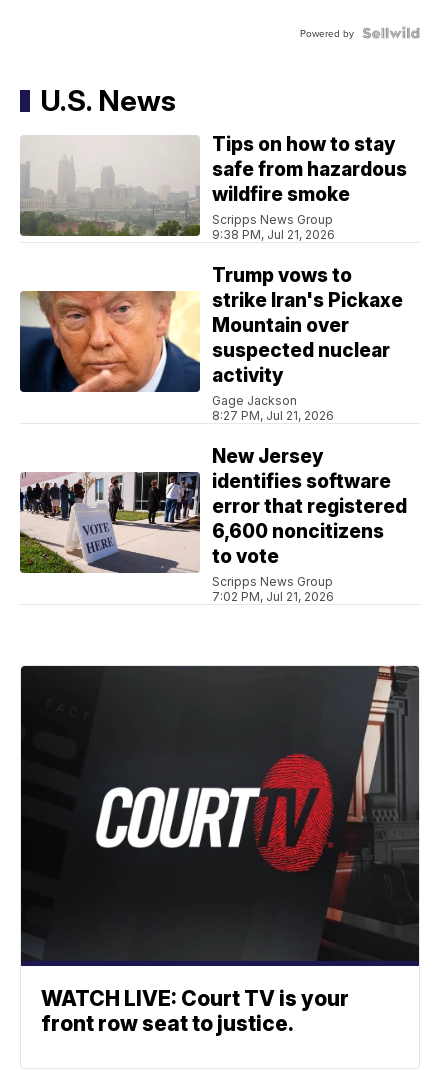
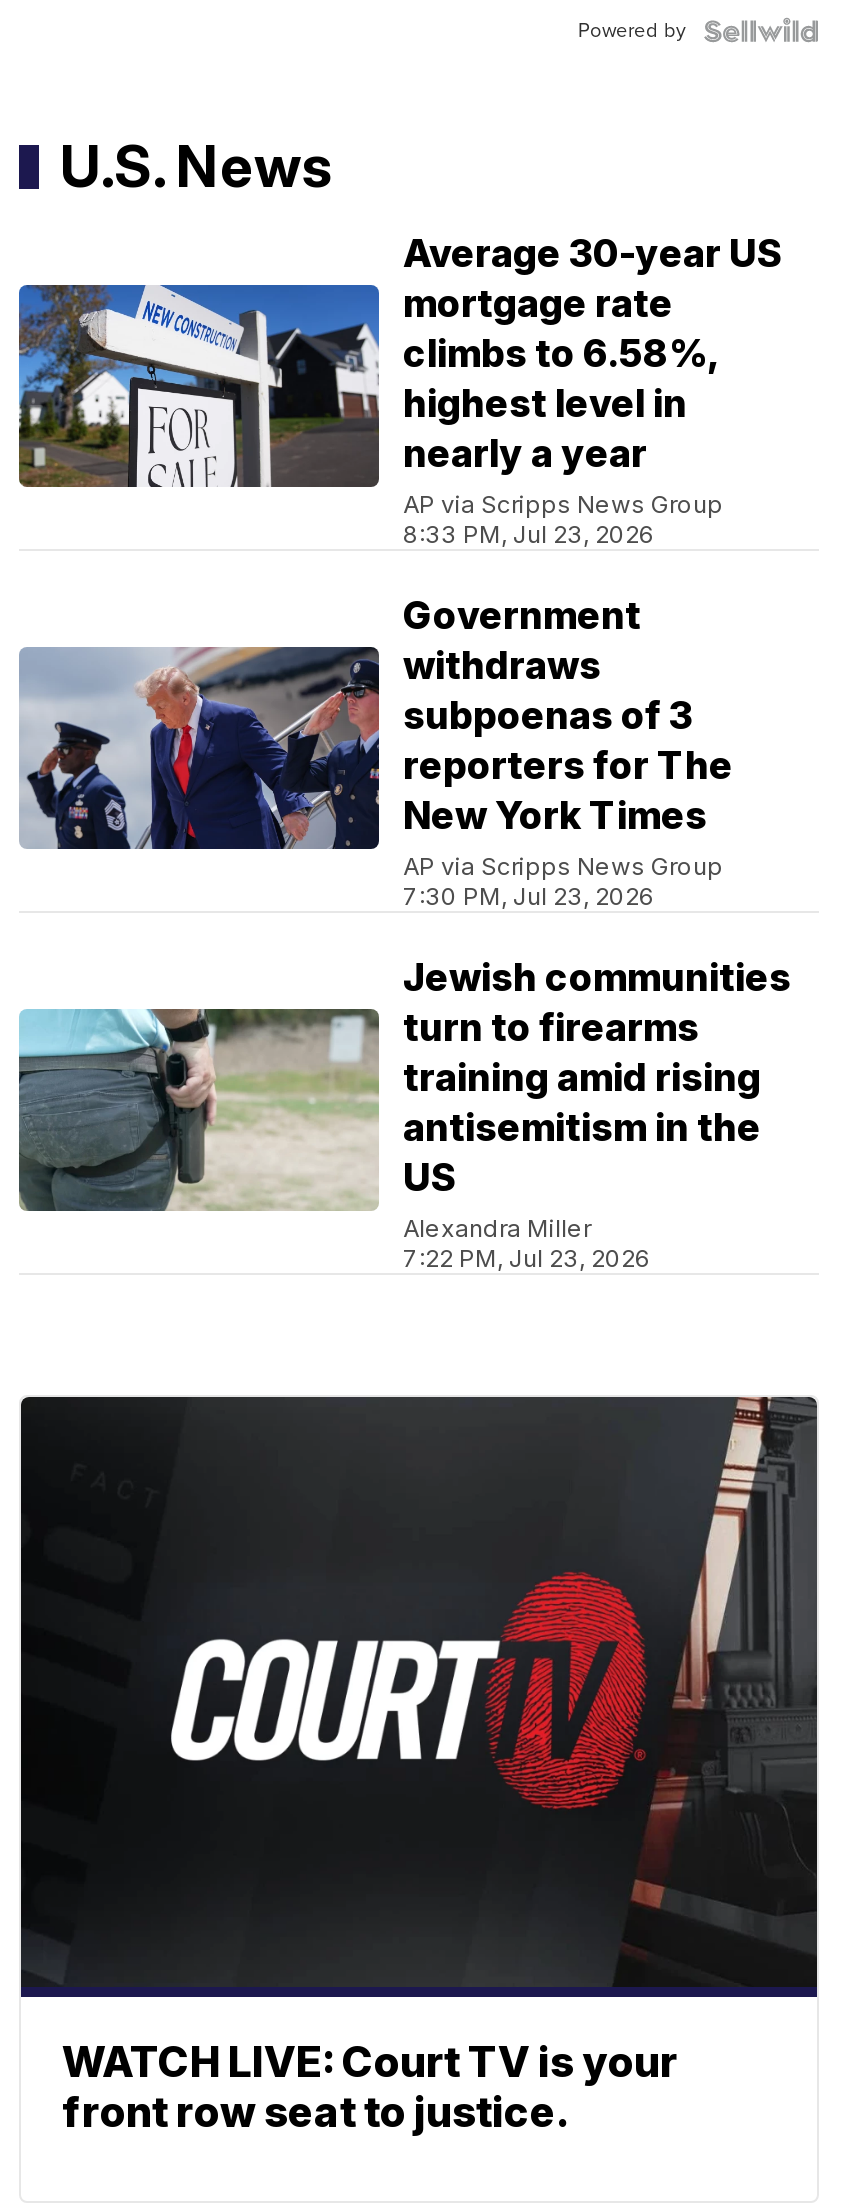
- [image]
- Tips on how to stay
- safe from hazardous
- wildfire smoke
- Scripps News Group
- 9:38 PM, Jul 21, 2026
+ [image]
+ Average 30-year US
+ mortgage rate
+ climbs to 6.58%,
+ highest level in
+ nearly a year
+ AP via Scripps News Group
+ 8:33 PM, Jul 23, 2026

- [image]
- Trump vows to
- strike Iran's Pickaxe
- Mountain over
- suspected nuclear
- activity
- Gage Jackson
- 8:27 PM, Jul 21, 2026
+ [image]
+ Government
+ withdraws
+ subpoenas of 3
+ reporters for The
+ New York Times
+ AP via Scripps News Group
+ 7:30 PM, Jul 23, 2026

- [image]
- New Jersey
- identifies software
- error that registered
- 6,600 noncitizens
- to vote
- Scripps News Group
- 7:02 PM, Jul 21, 2026
+ [image]
+ Jewish communities
+ turn to firearms
+ training amid rising
+ antisemitism in the
+ US
+ Alexandra Miller
+ 7:22 PM, Jul 23, 2026
